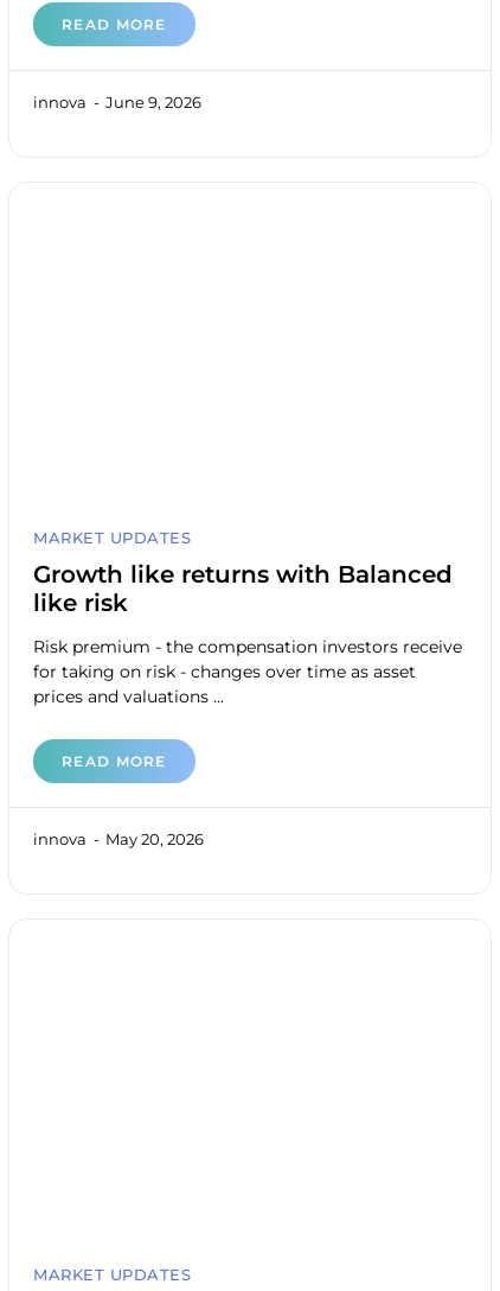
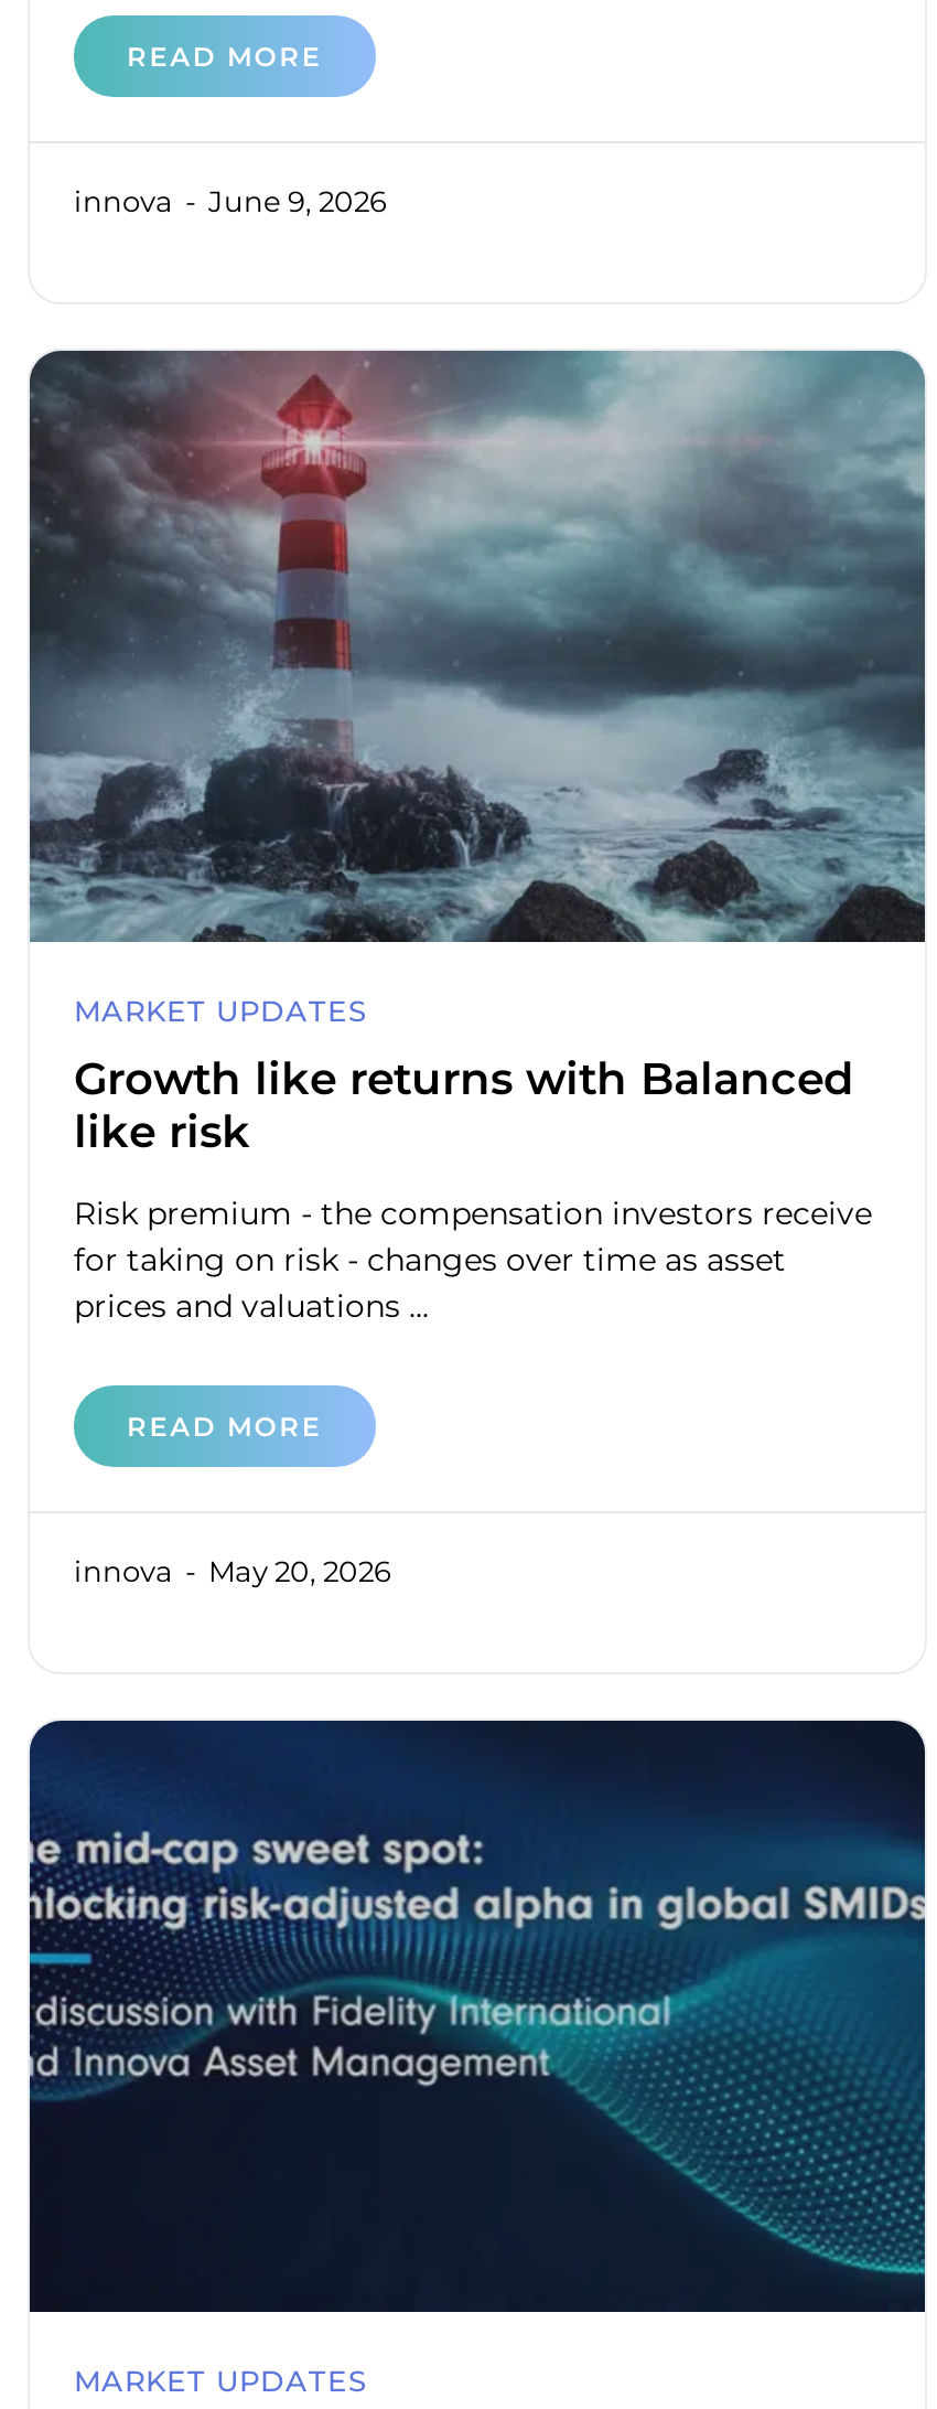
+ [image]

+ [image]
